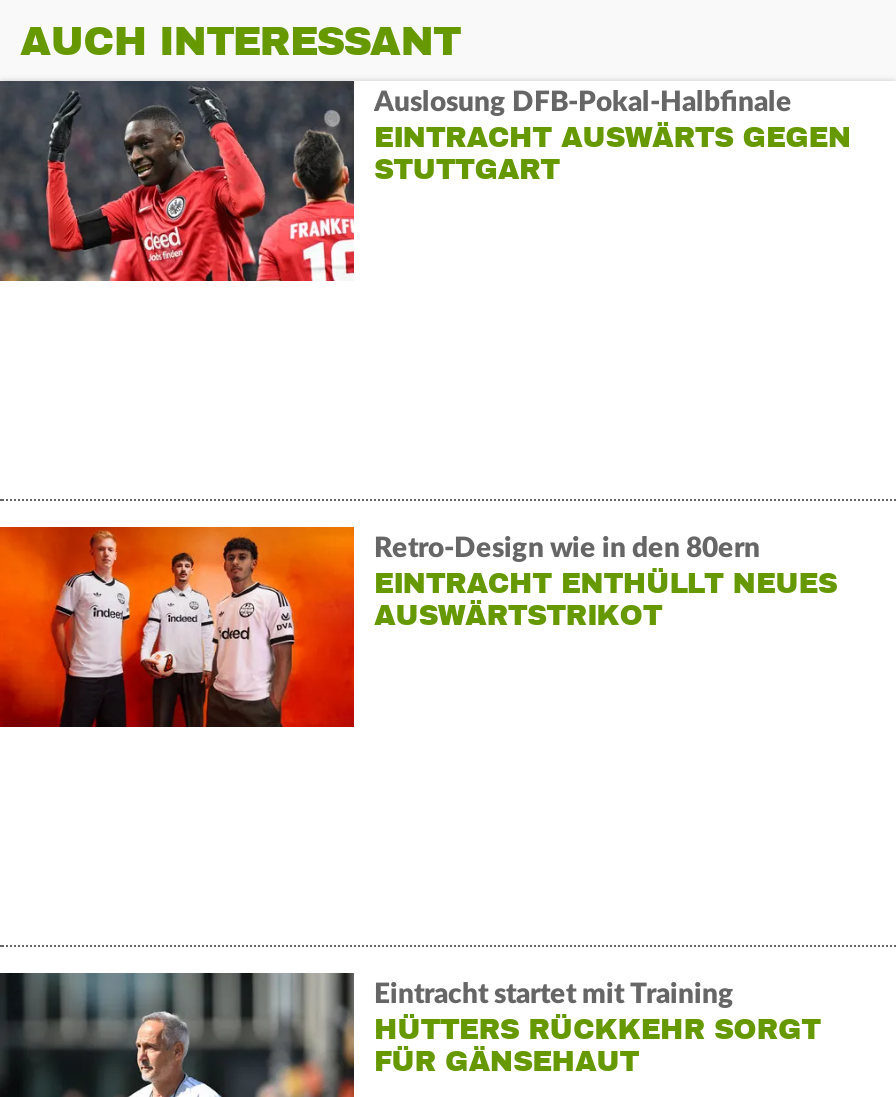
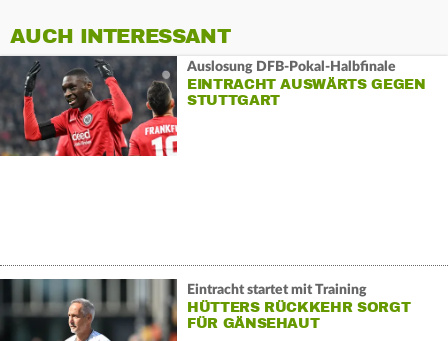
- [image]
- Retro-Design wie in den 80ern
- EINTRACHT ENTHÜLLT NEUES
- AUSWÄRTSTRIKOT
